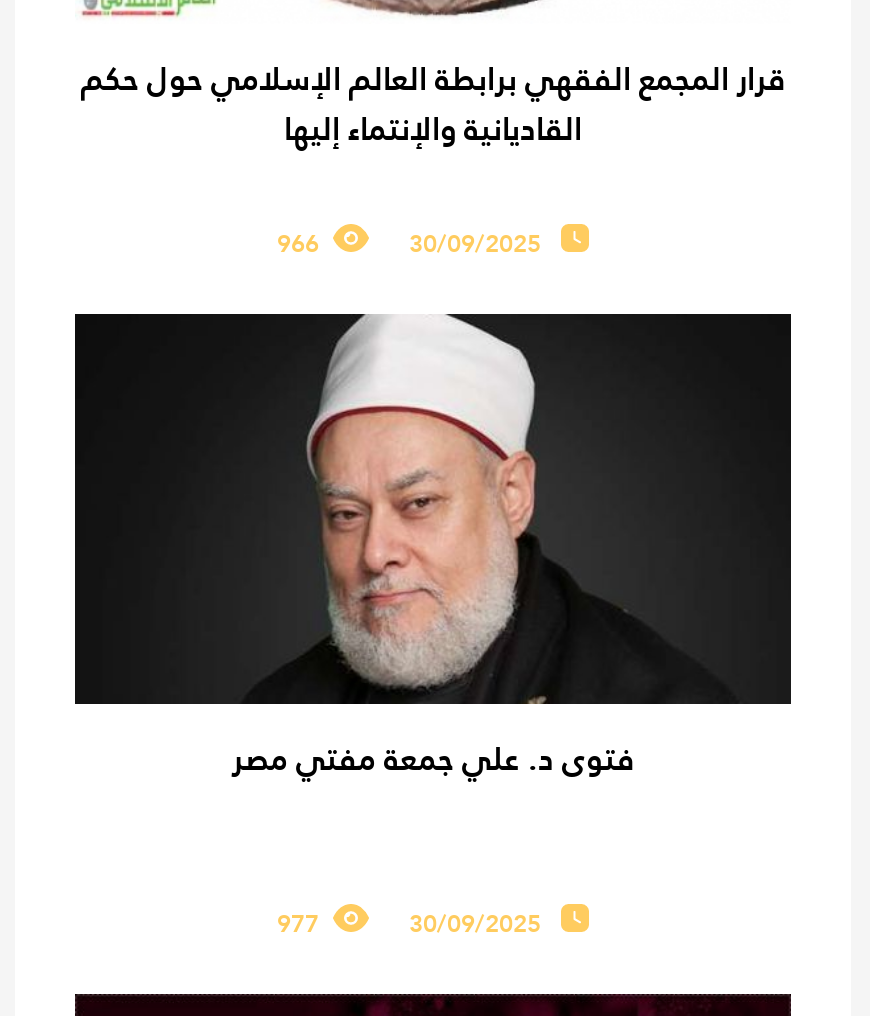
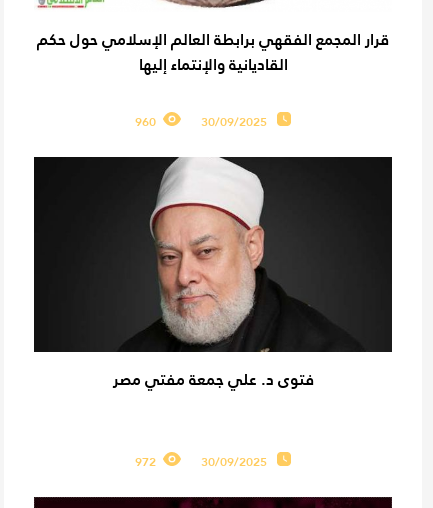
- 966
+ 960

- 977
+ 972
